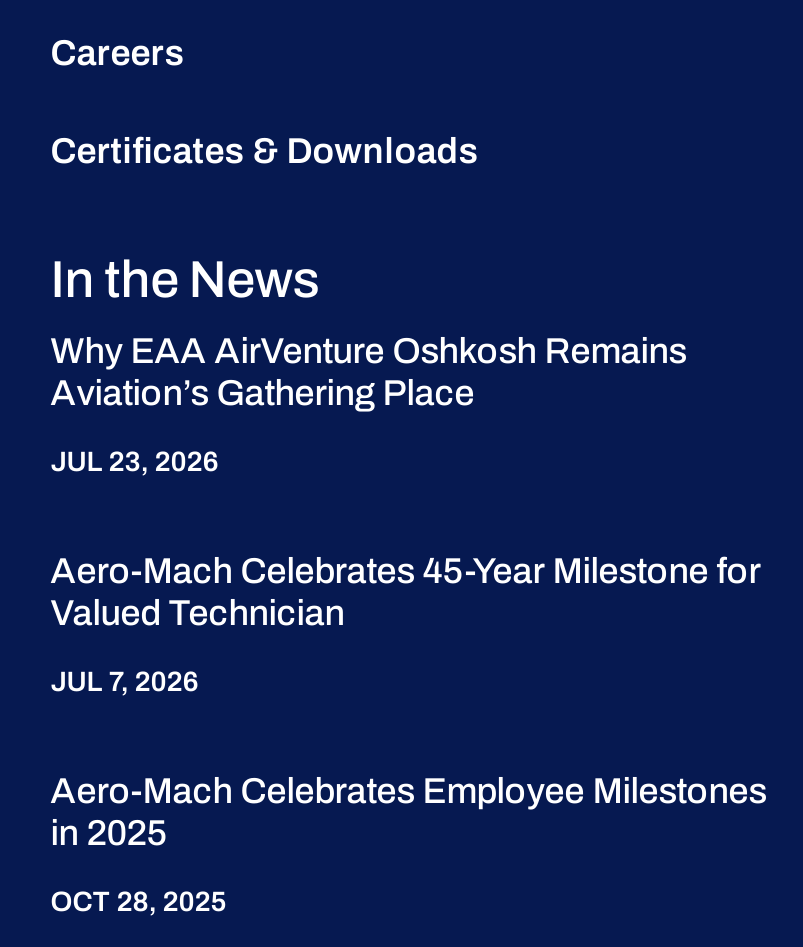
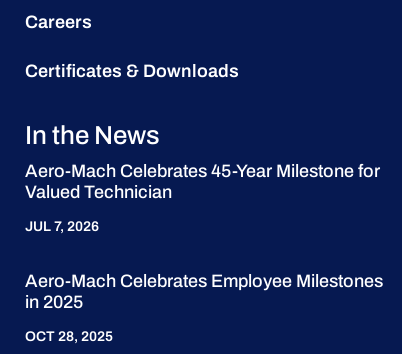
- Why EAA AirVenture Oshkosh Remains
- Aviation’s Gathering Place
- JUL 23, 2026
